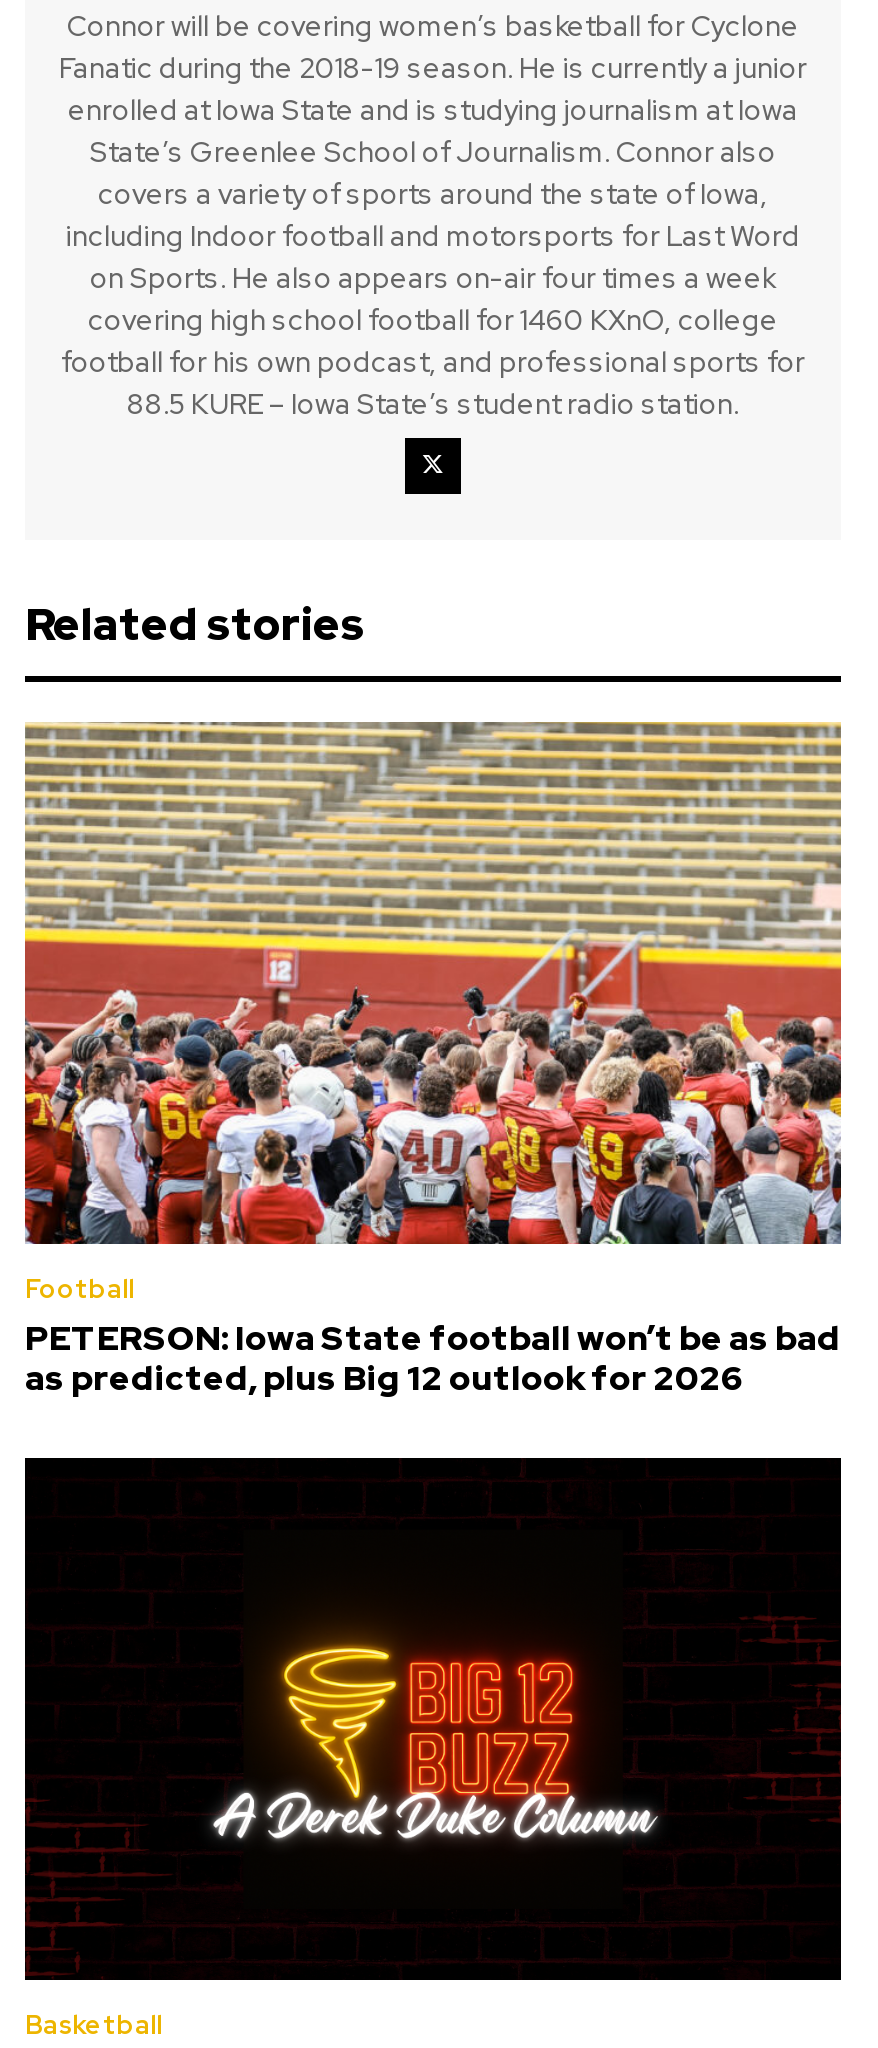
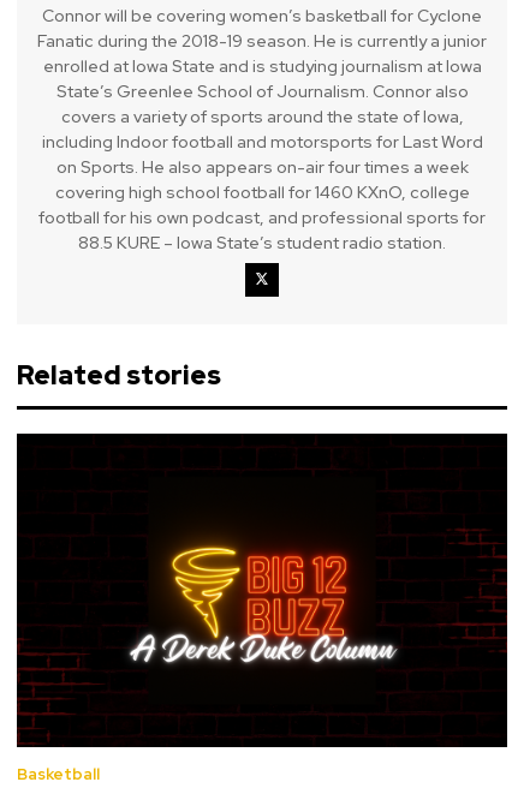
- [image]
- Football
- PETERSON: Iowa State football won’t be as bad
- as predicted, plus Big 12 outlook for 2026
